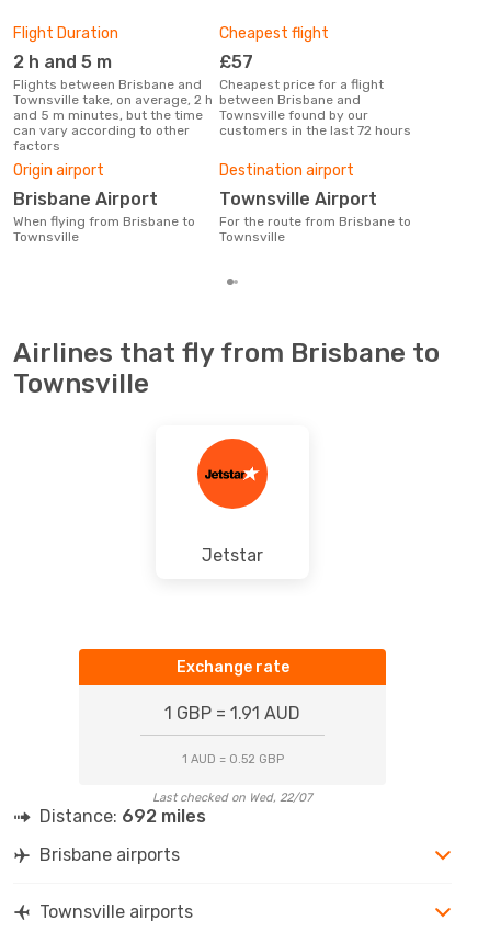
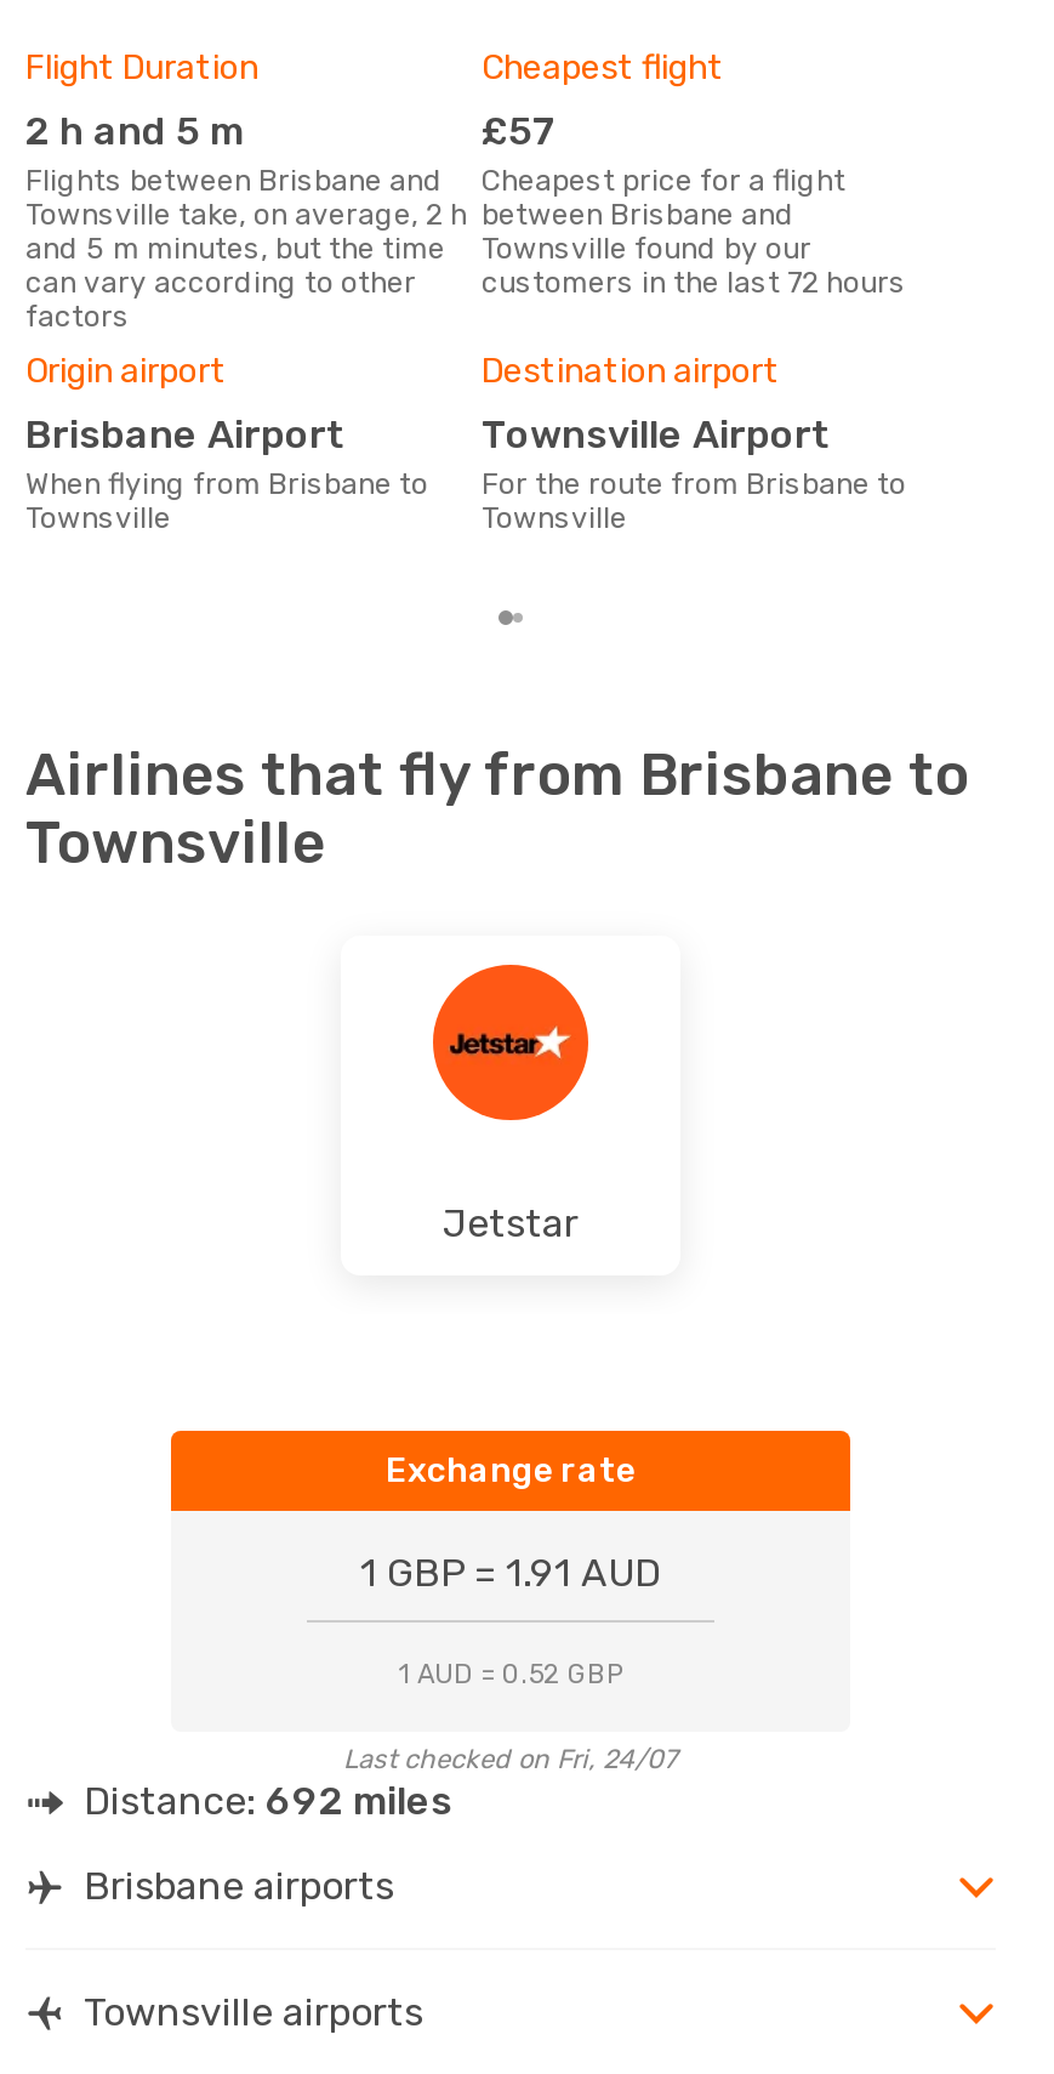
- Last checked on Wed, 22/07
+ Last checked on Fri, 24/07
